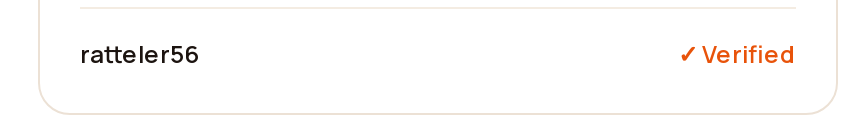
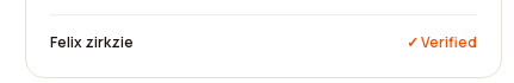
- ratteler56
+ Felix zirkzie
